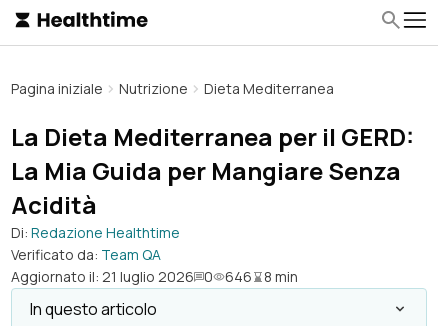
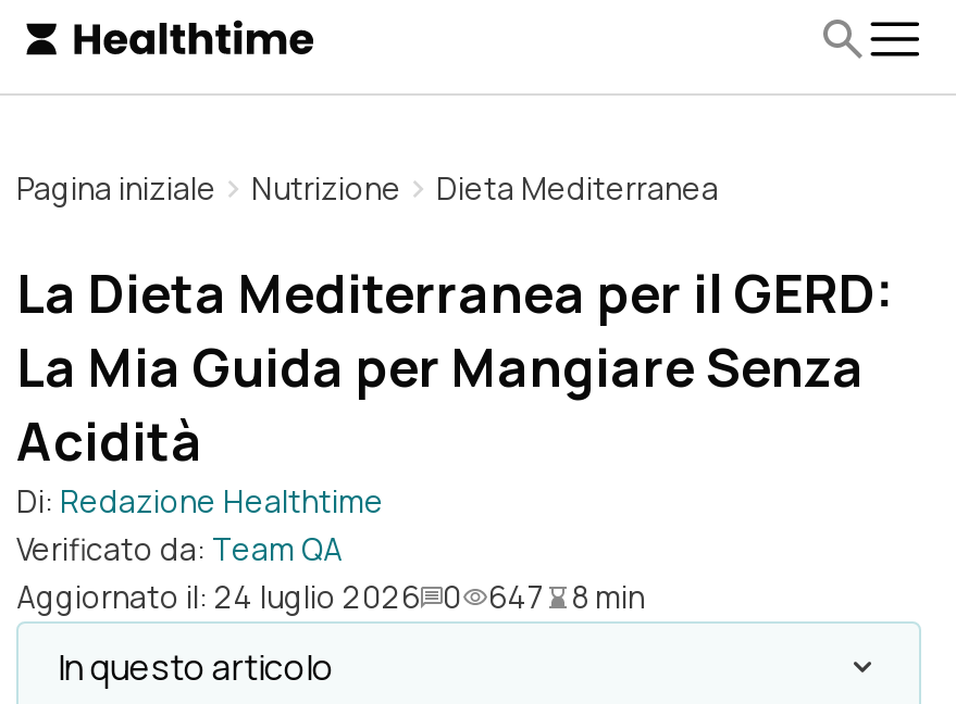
- Aggiornato il: 21 luglio 2026 0
+ Aggiornato il: 24 luglio 2026 0

- 646
+ 647
